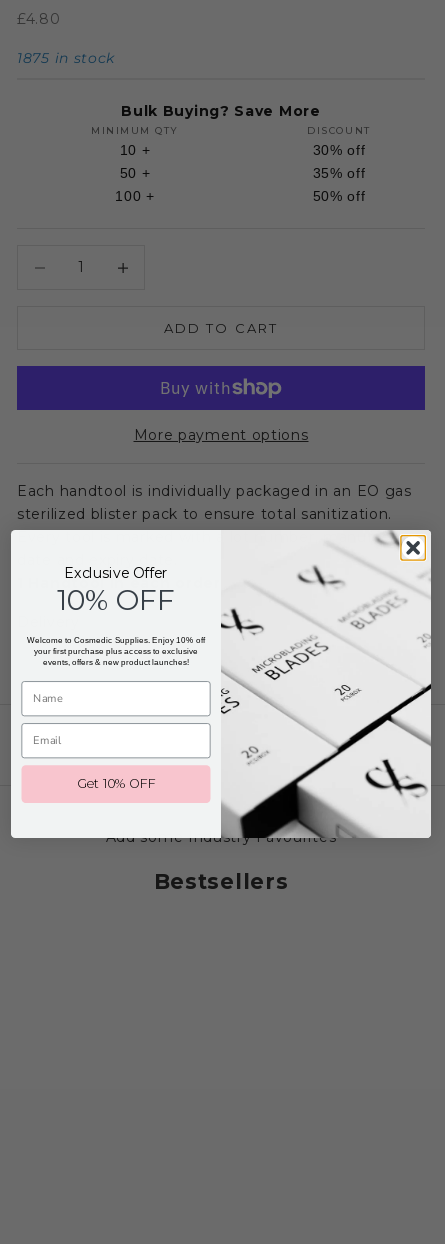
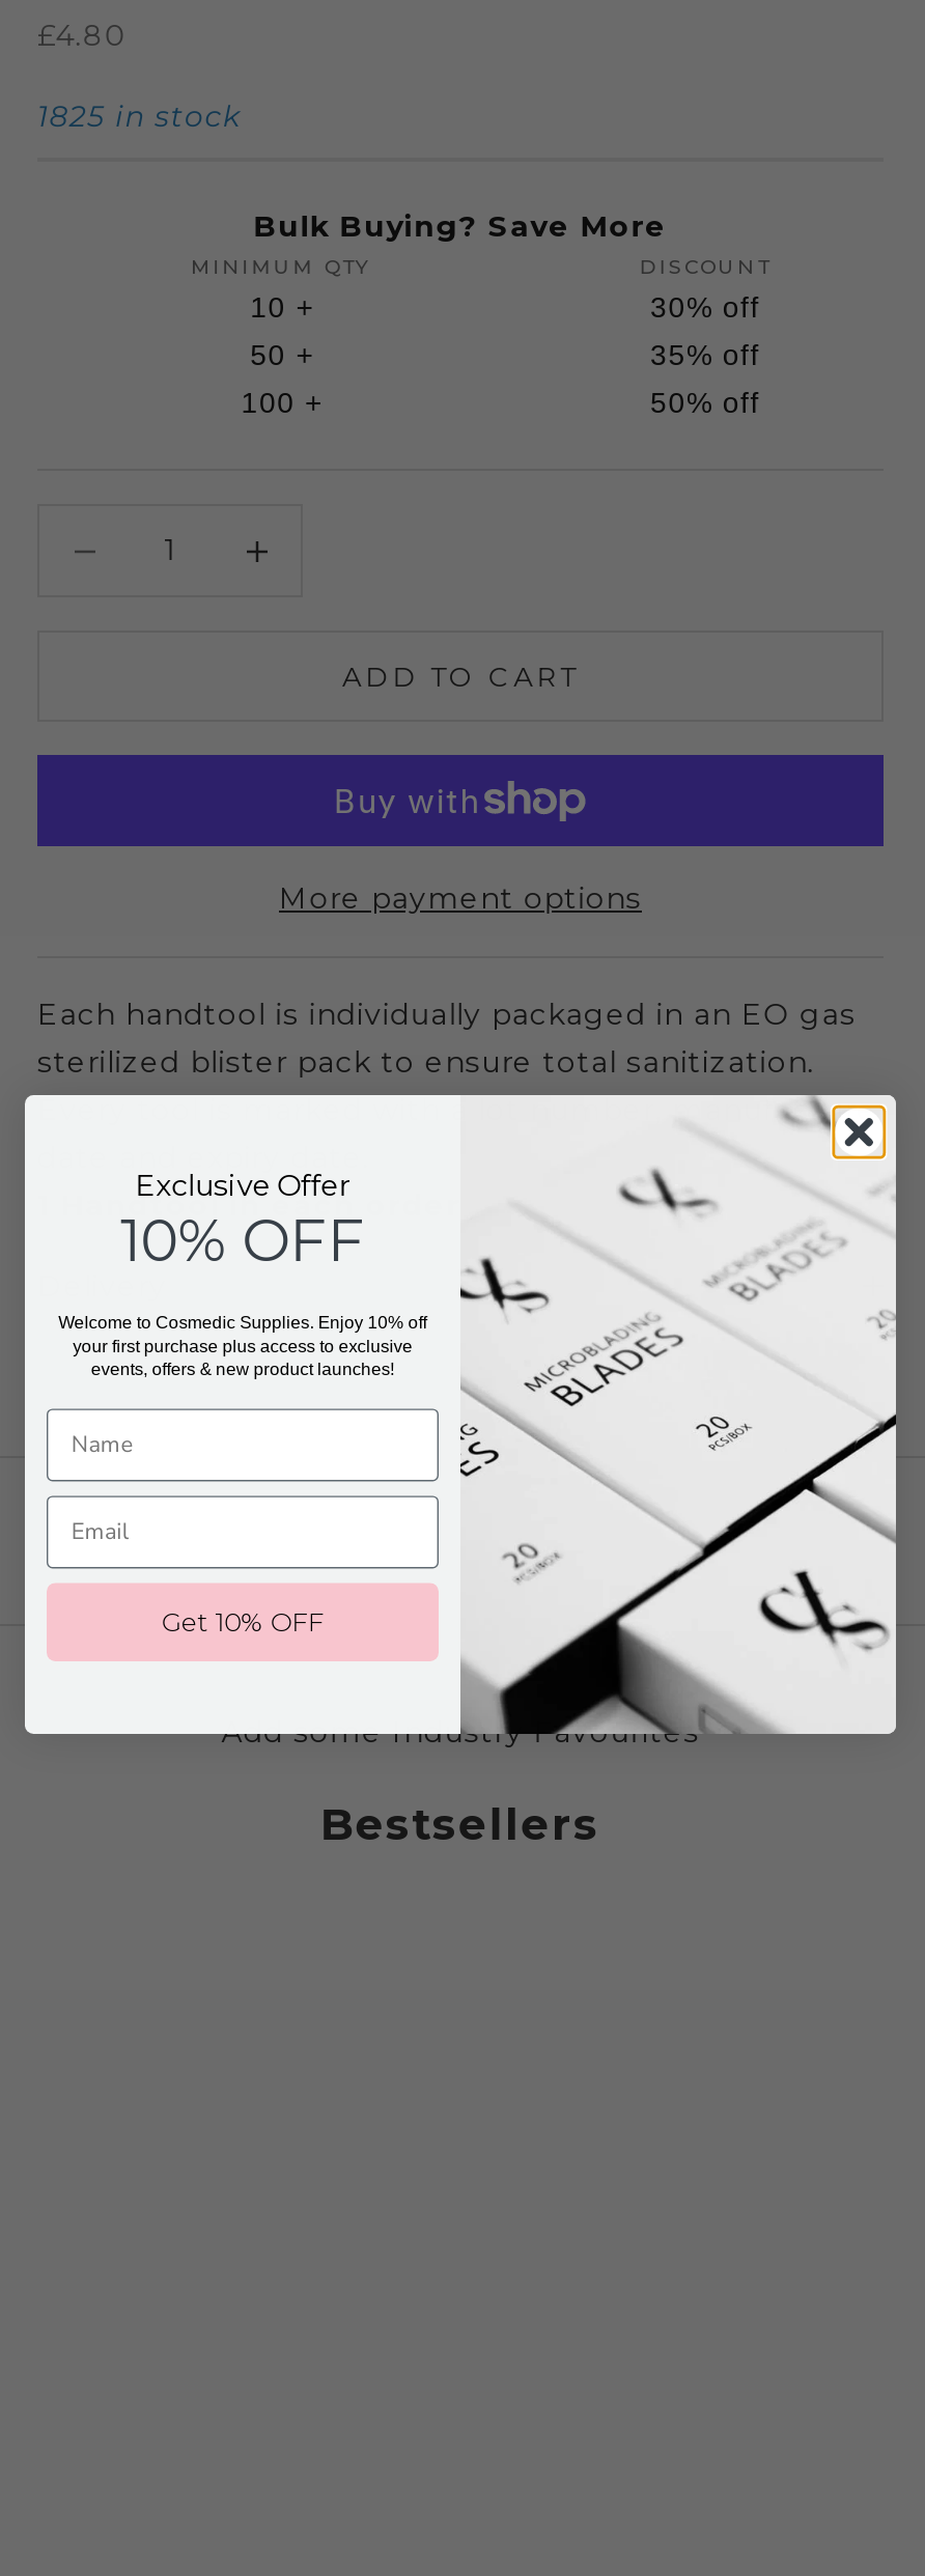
- 1875 in stock
+ 1825 in stock
